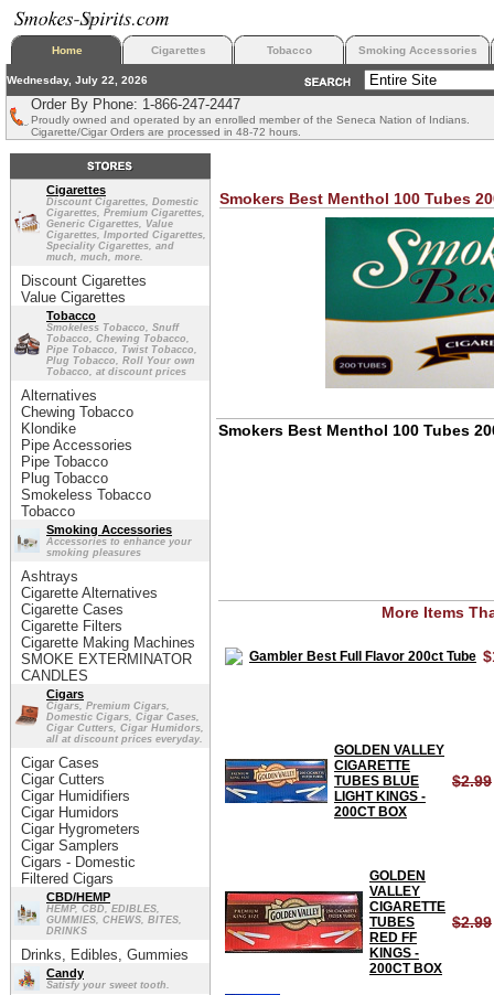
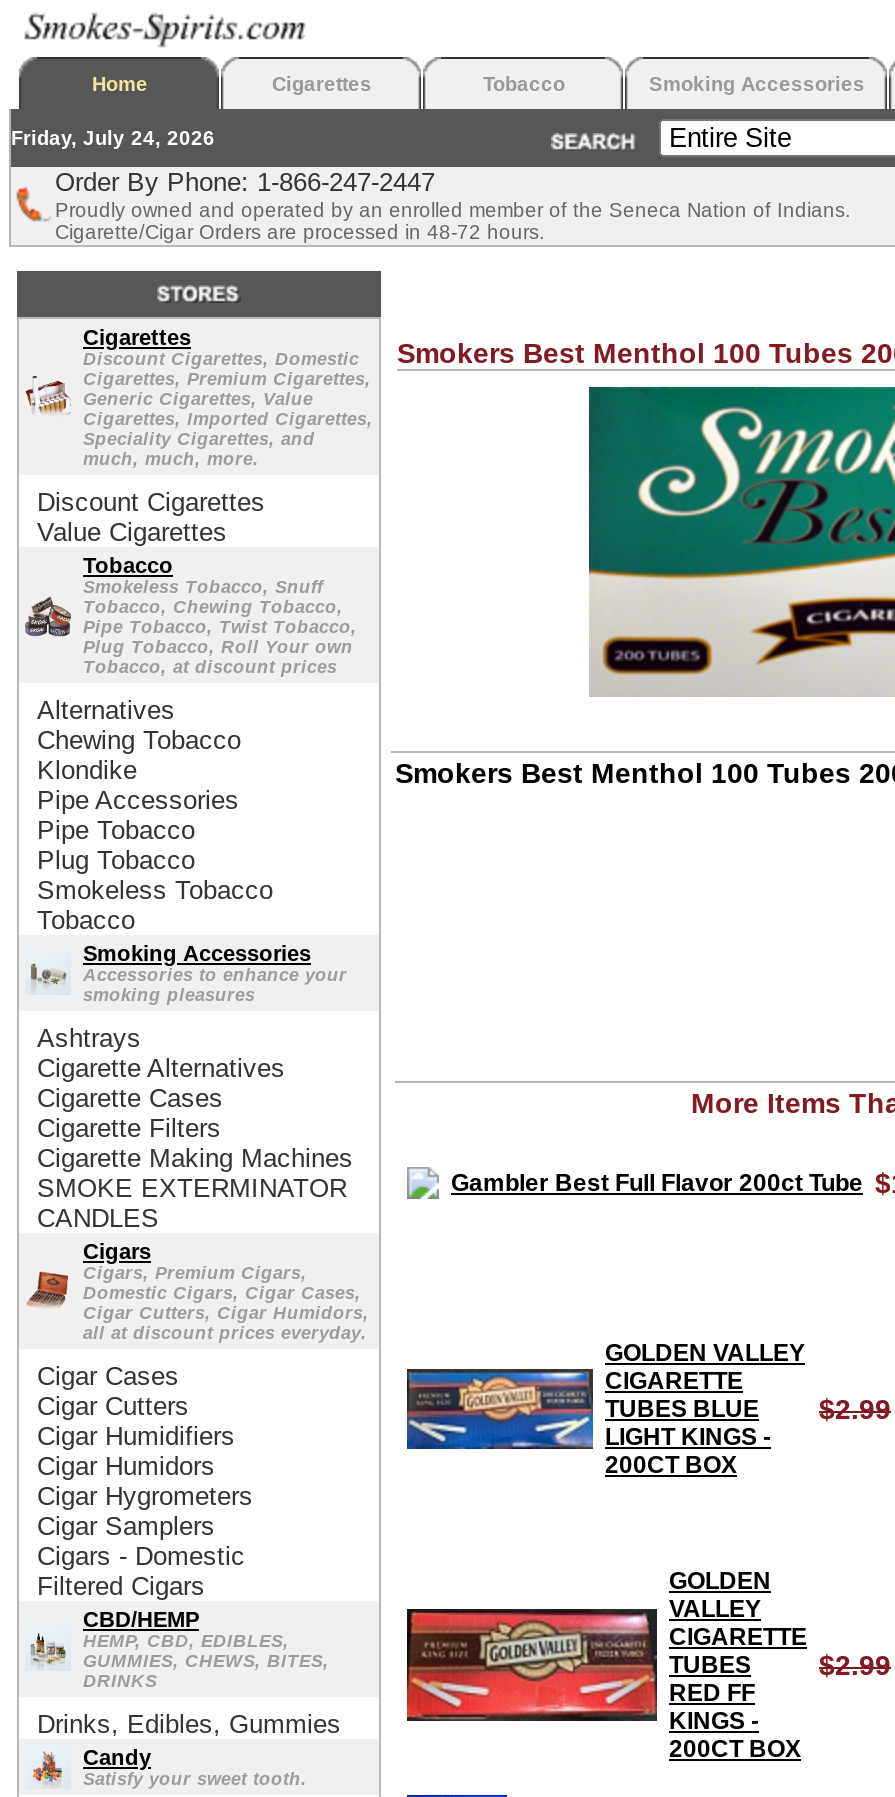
- Wednesday, July 22, 2026
+ Friday, July 24, 2026
